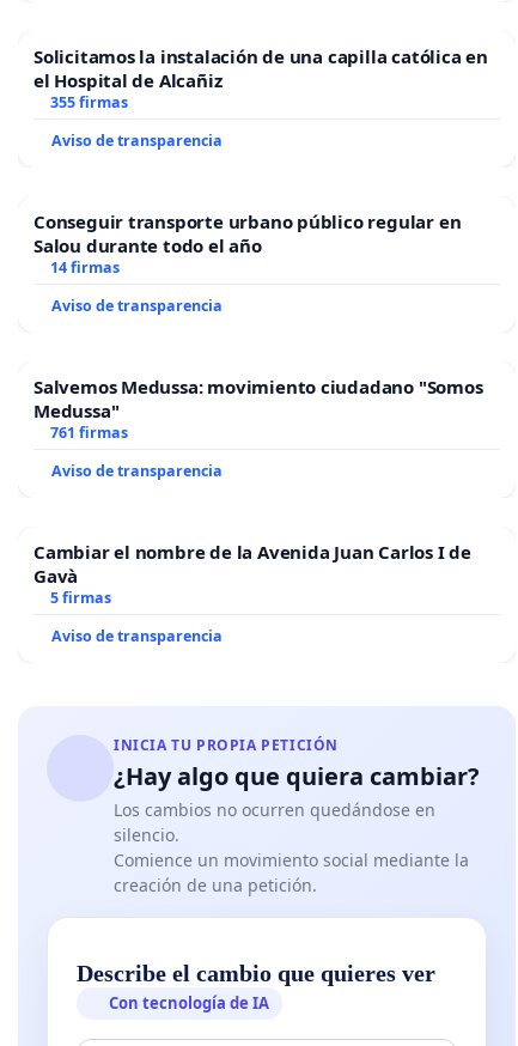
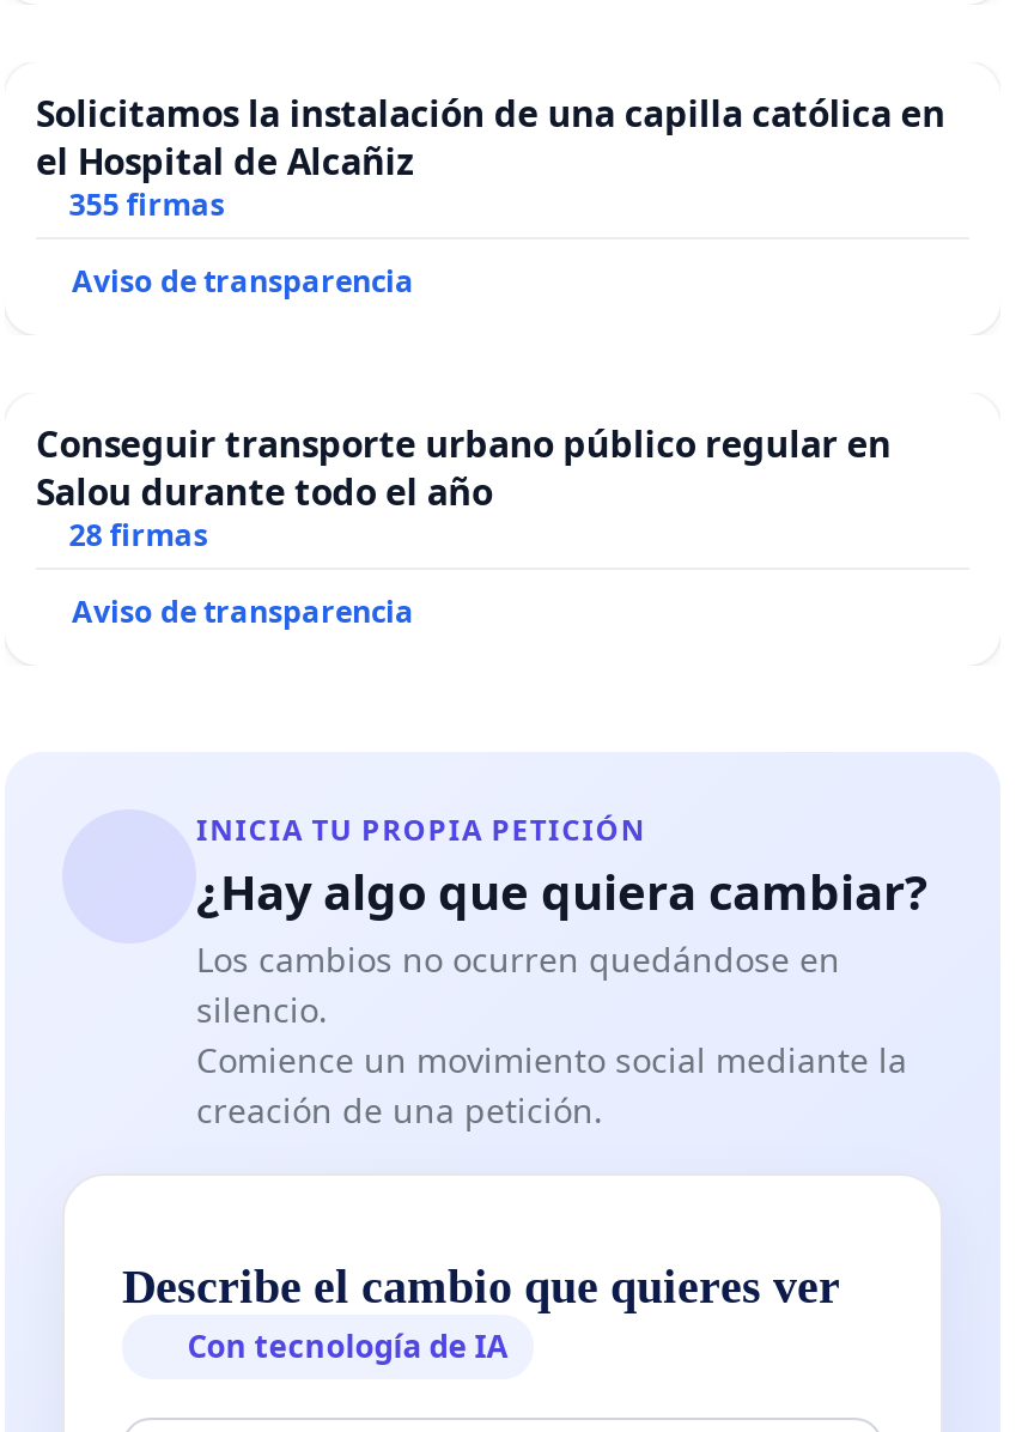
- 14 firmas
- Aviso de transparencia
- Salvemos Medussa: movimiento ciudadano "Somos
- Medussa"
- 761 firmas
- Aviso de transparencia
- Cambiar el nombre de la Avenida Juan Carlos I de
- Gavà
- 5 firmas
+ 28 firmas
